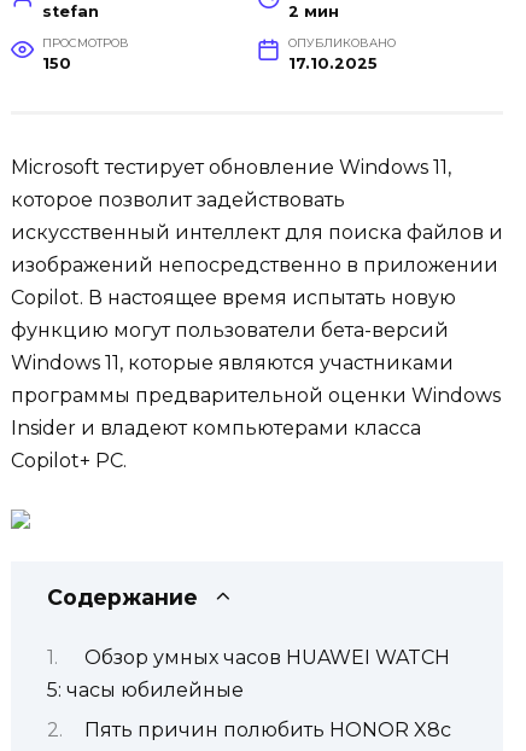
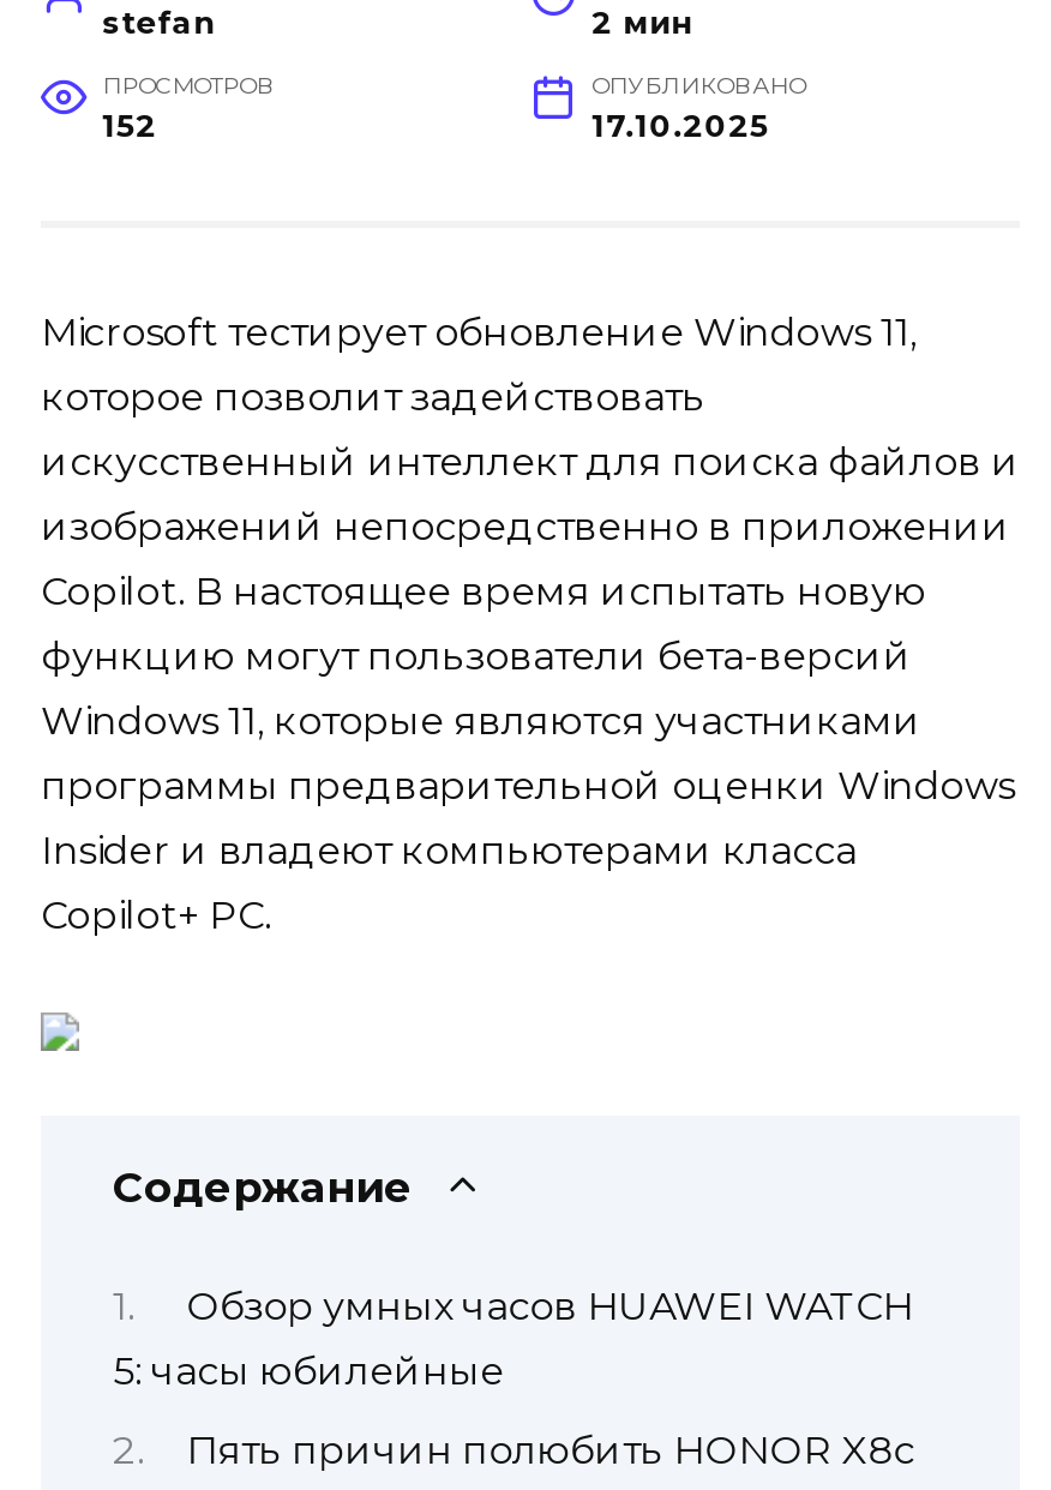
- 150
+ 152
